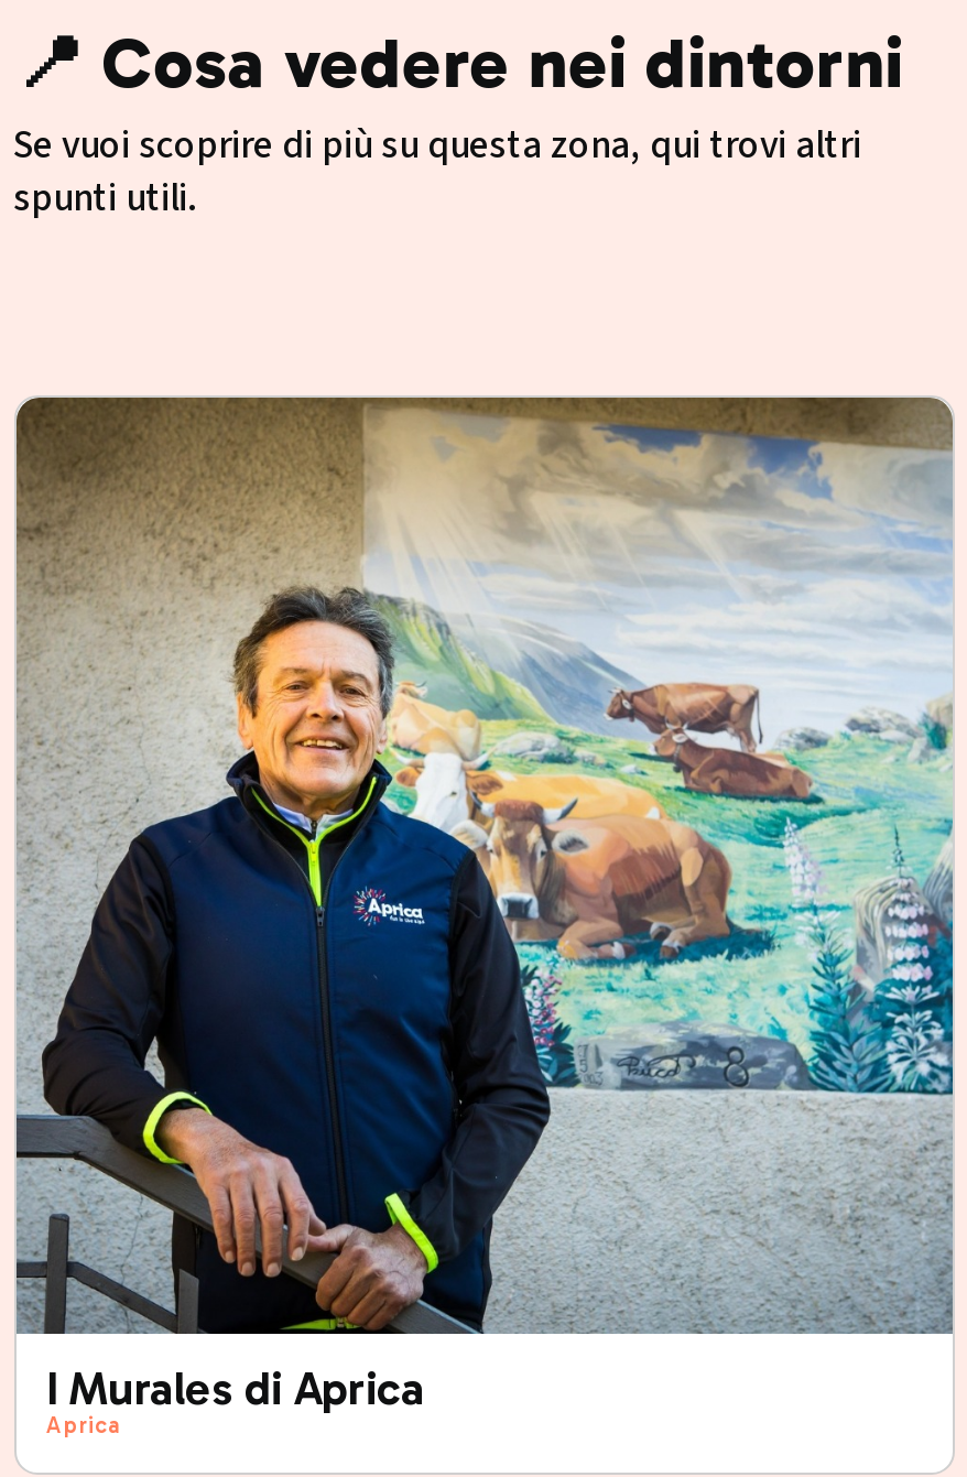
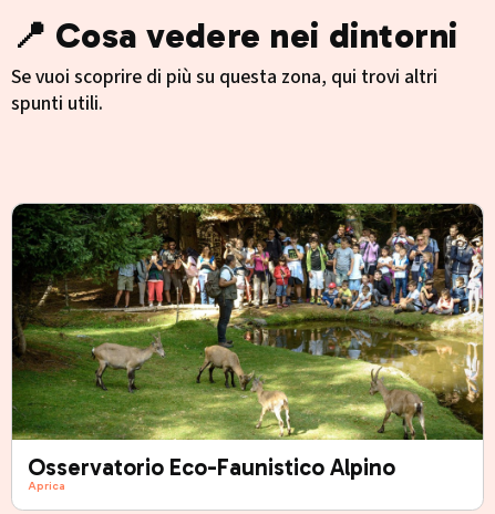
- [image]
- I Murales di Aprica
+ [image]
+ Osservatorio Eco-Faunistico Alpino
